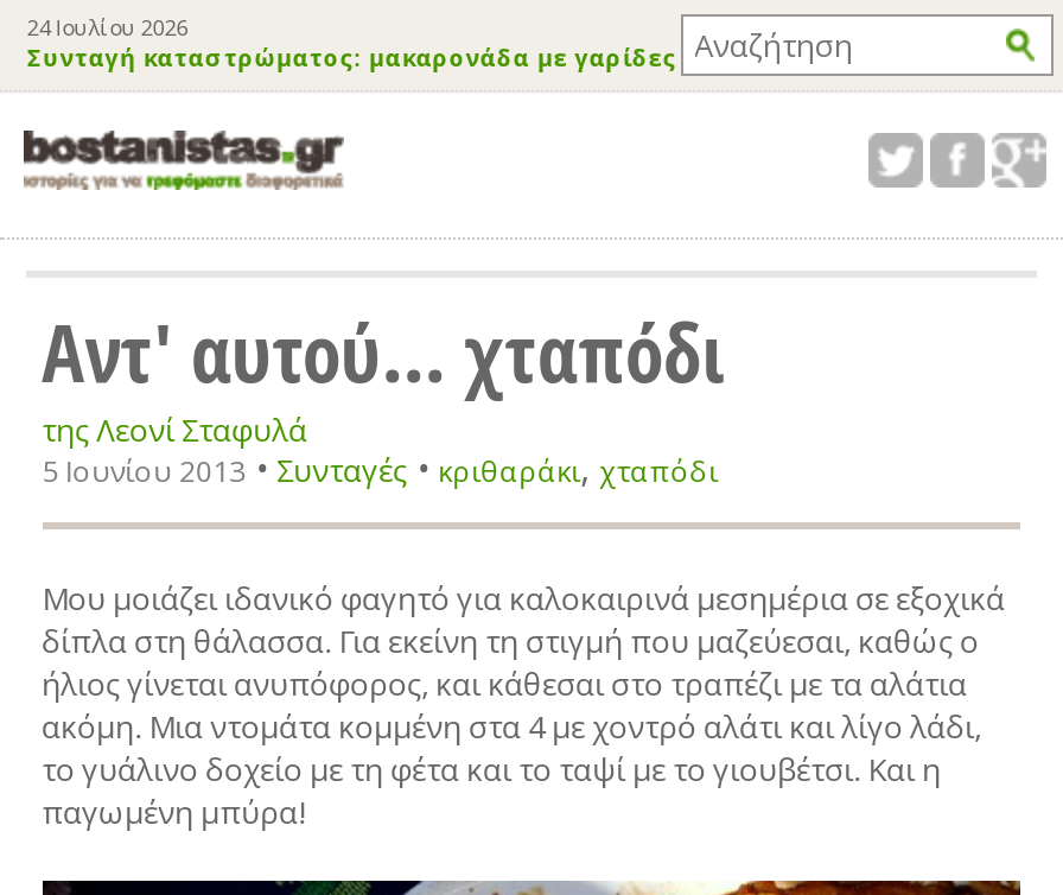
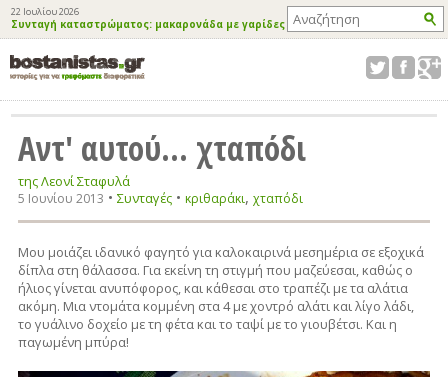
- 24 Ιουλίου 2026
+ 22 Ιουλίου 2026
